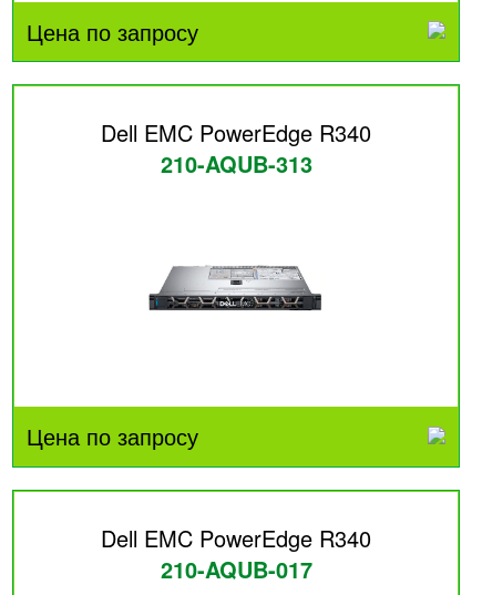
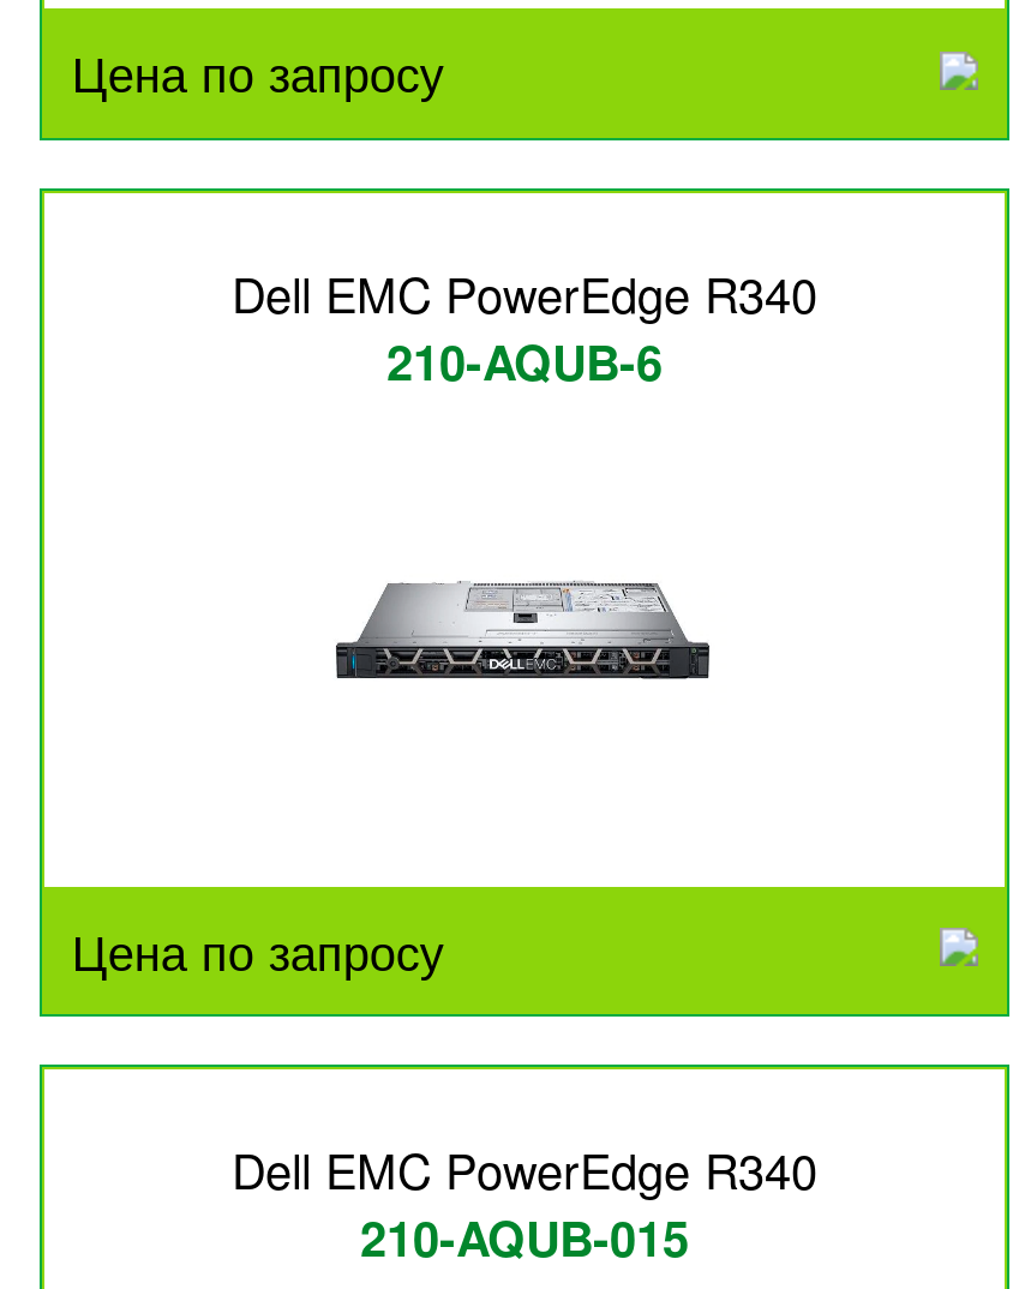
- 210-AQUB-313
+ 210-AQUB-6

- 210-AQUB-017
+ 210-AQUB-015
